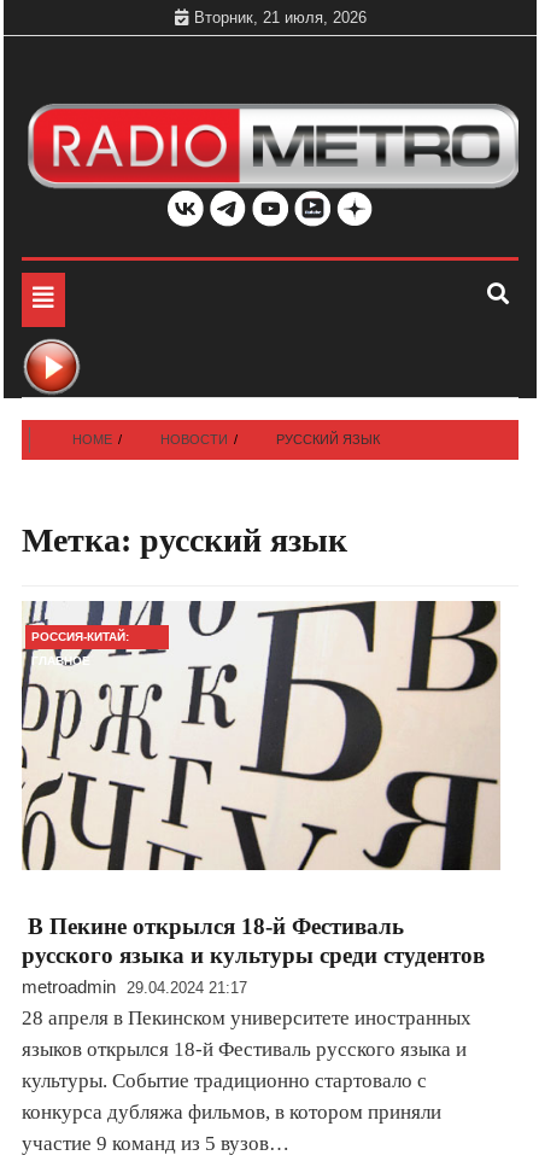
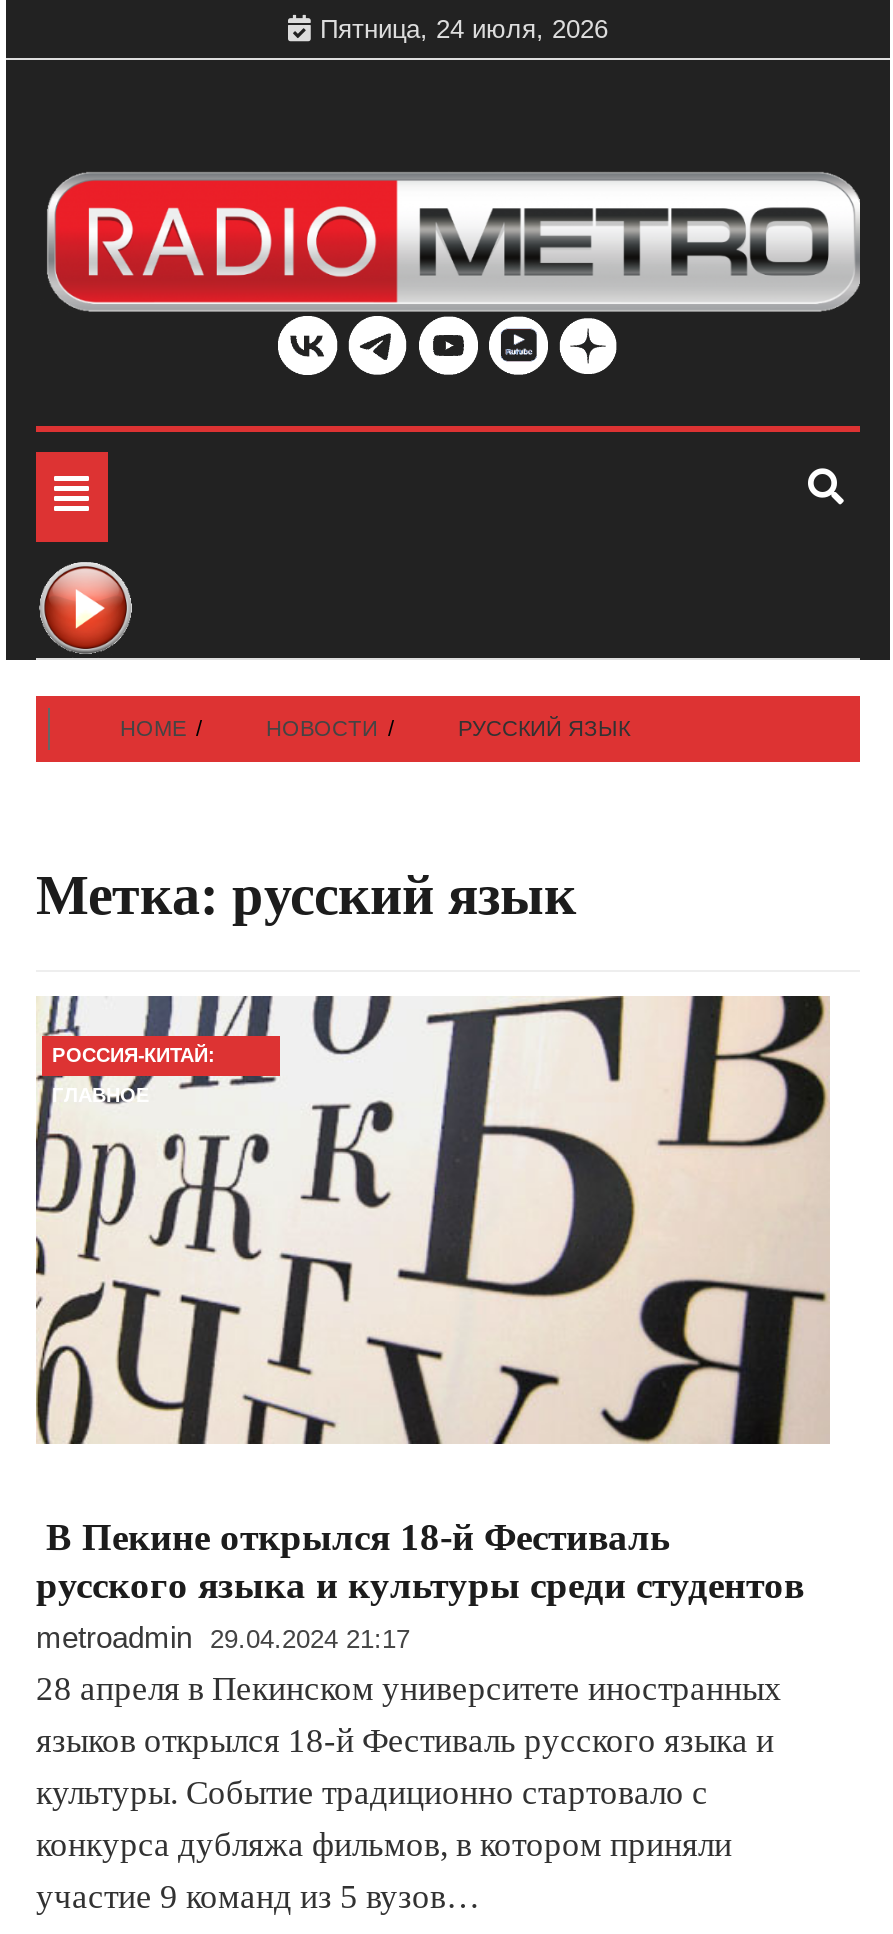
- Вторник, 21 июля, 2026
+ Пятница, 24 июля, 2026
